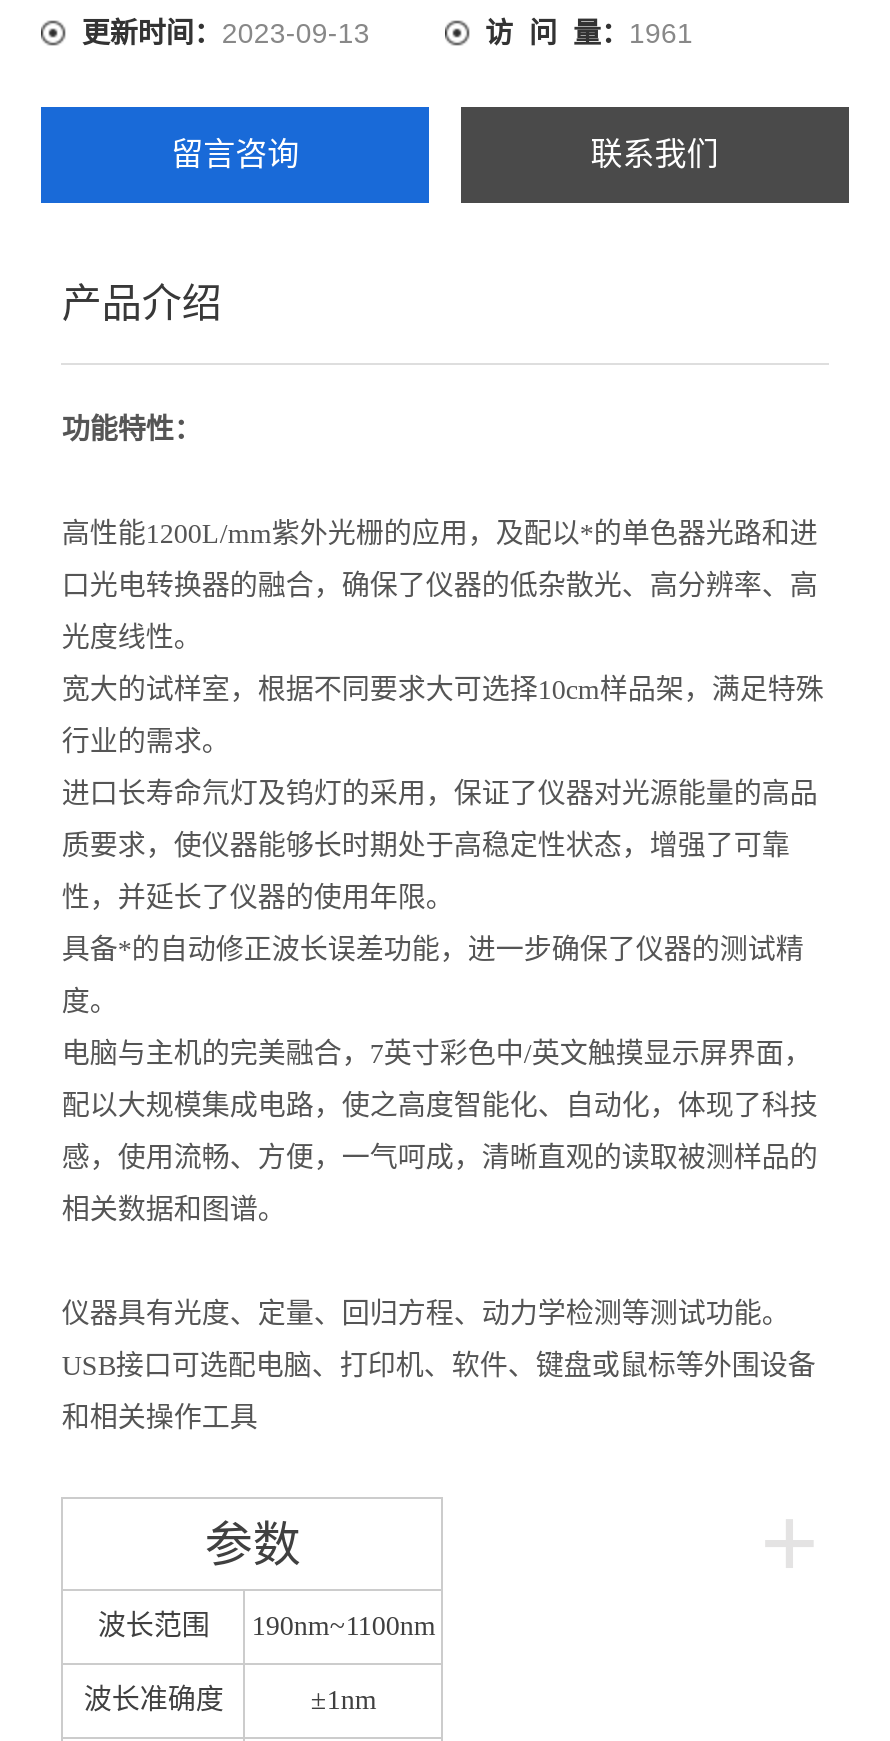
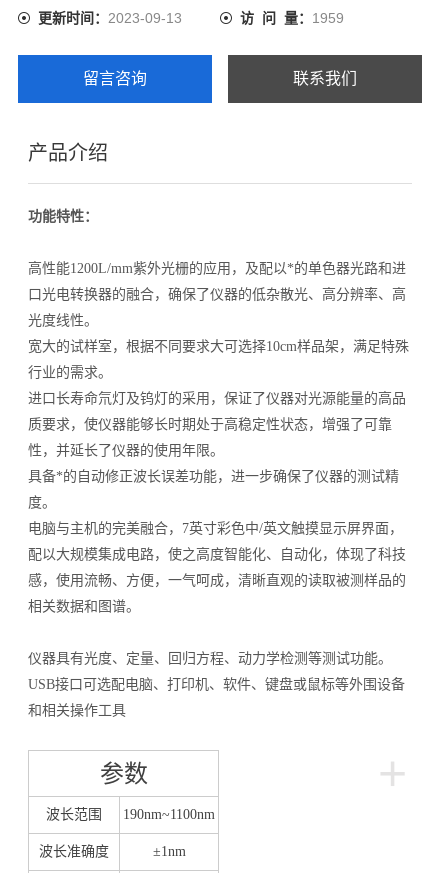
- 访 问 量：1961
+ 访 问 量：1959
